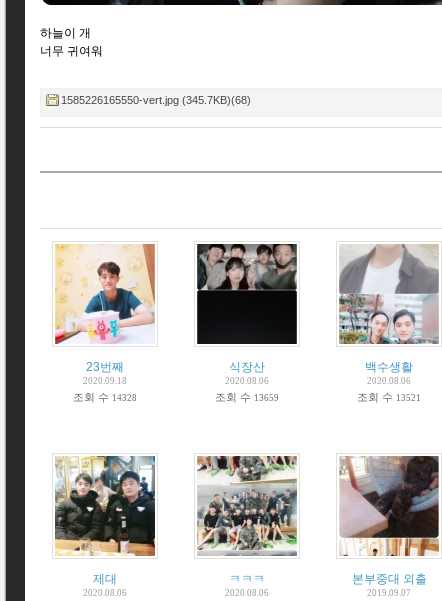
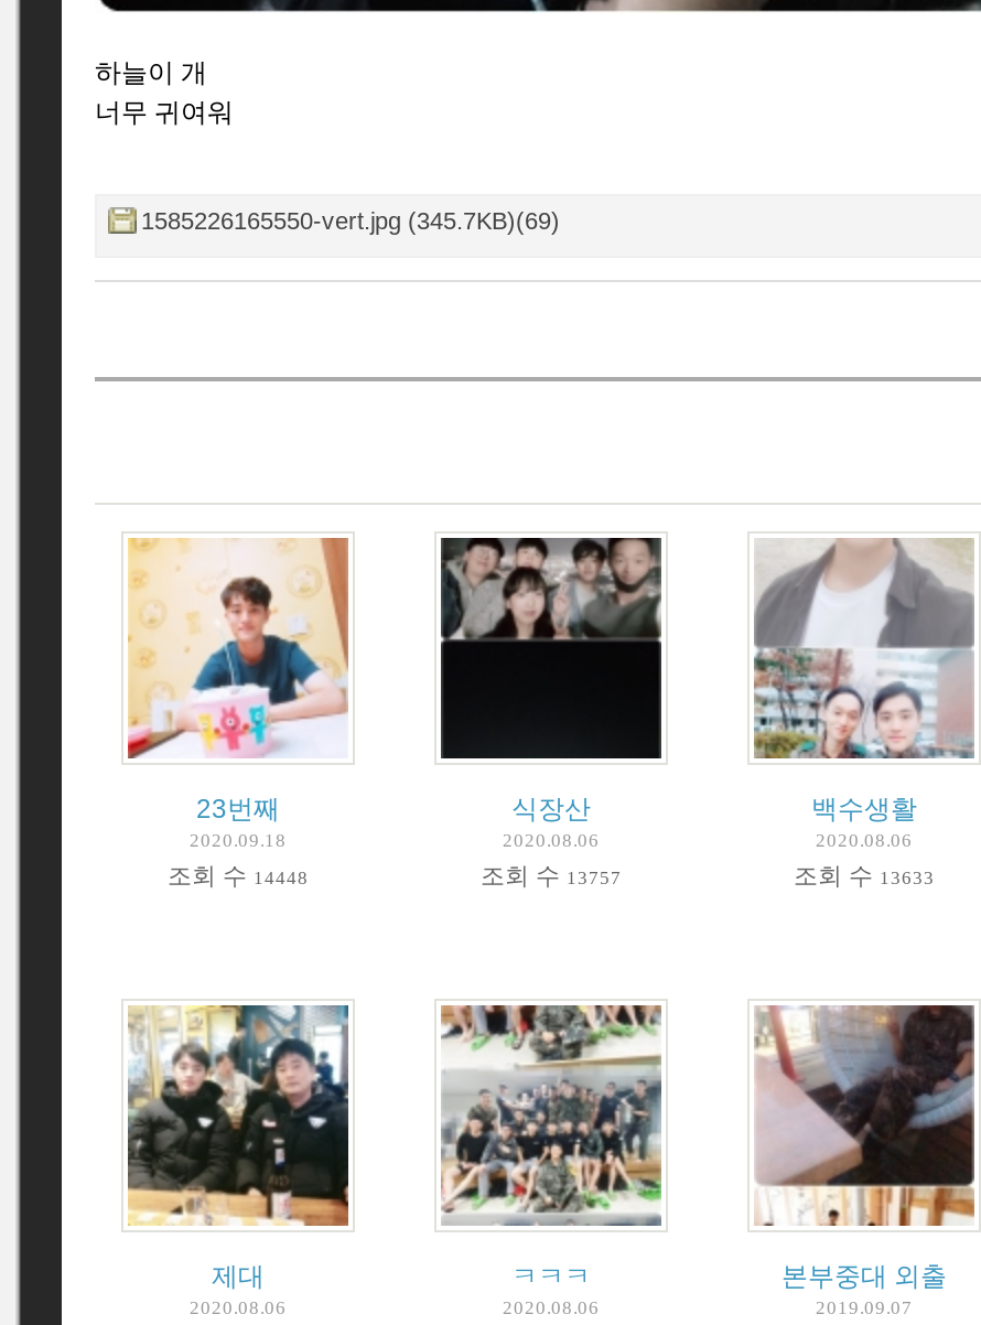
- 1585226165550-vert.jpg (345.7KB)(68)
+ 1585226165550-vert.jpg (345.7KB)(69)

- 조회 수 14328
+ 조회 수 14448

- 조회 수 13659
+ 조회 수 13757

- 조회 수 13521
+ 조회 수 13633
